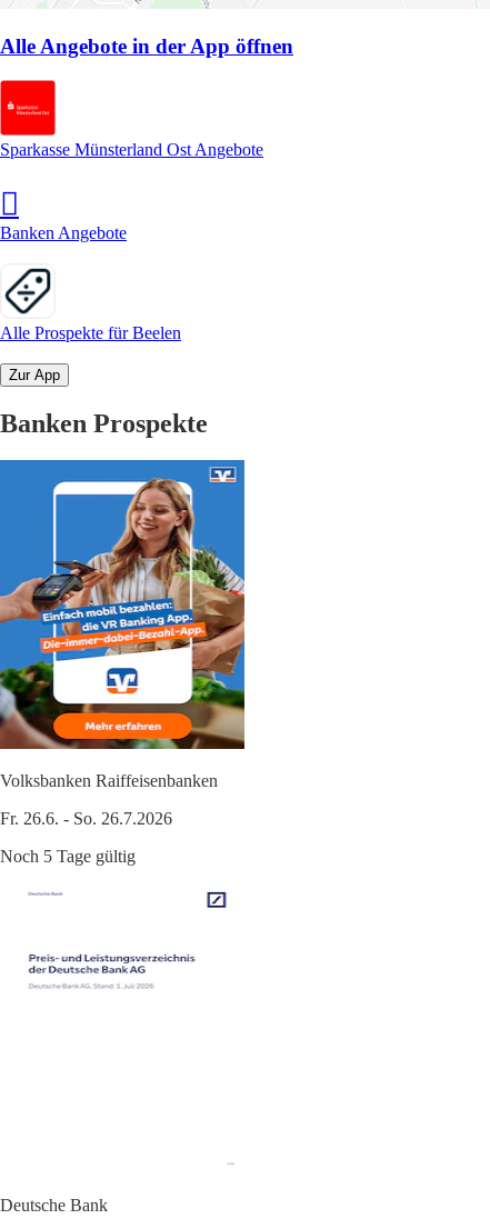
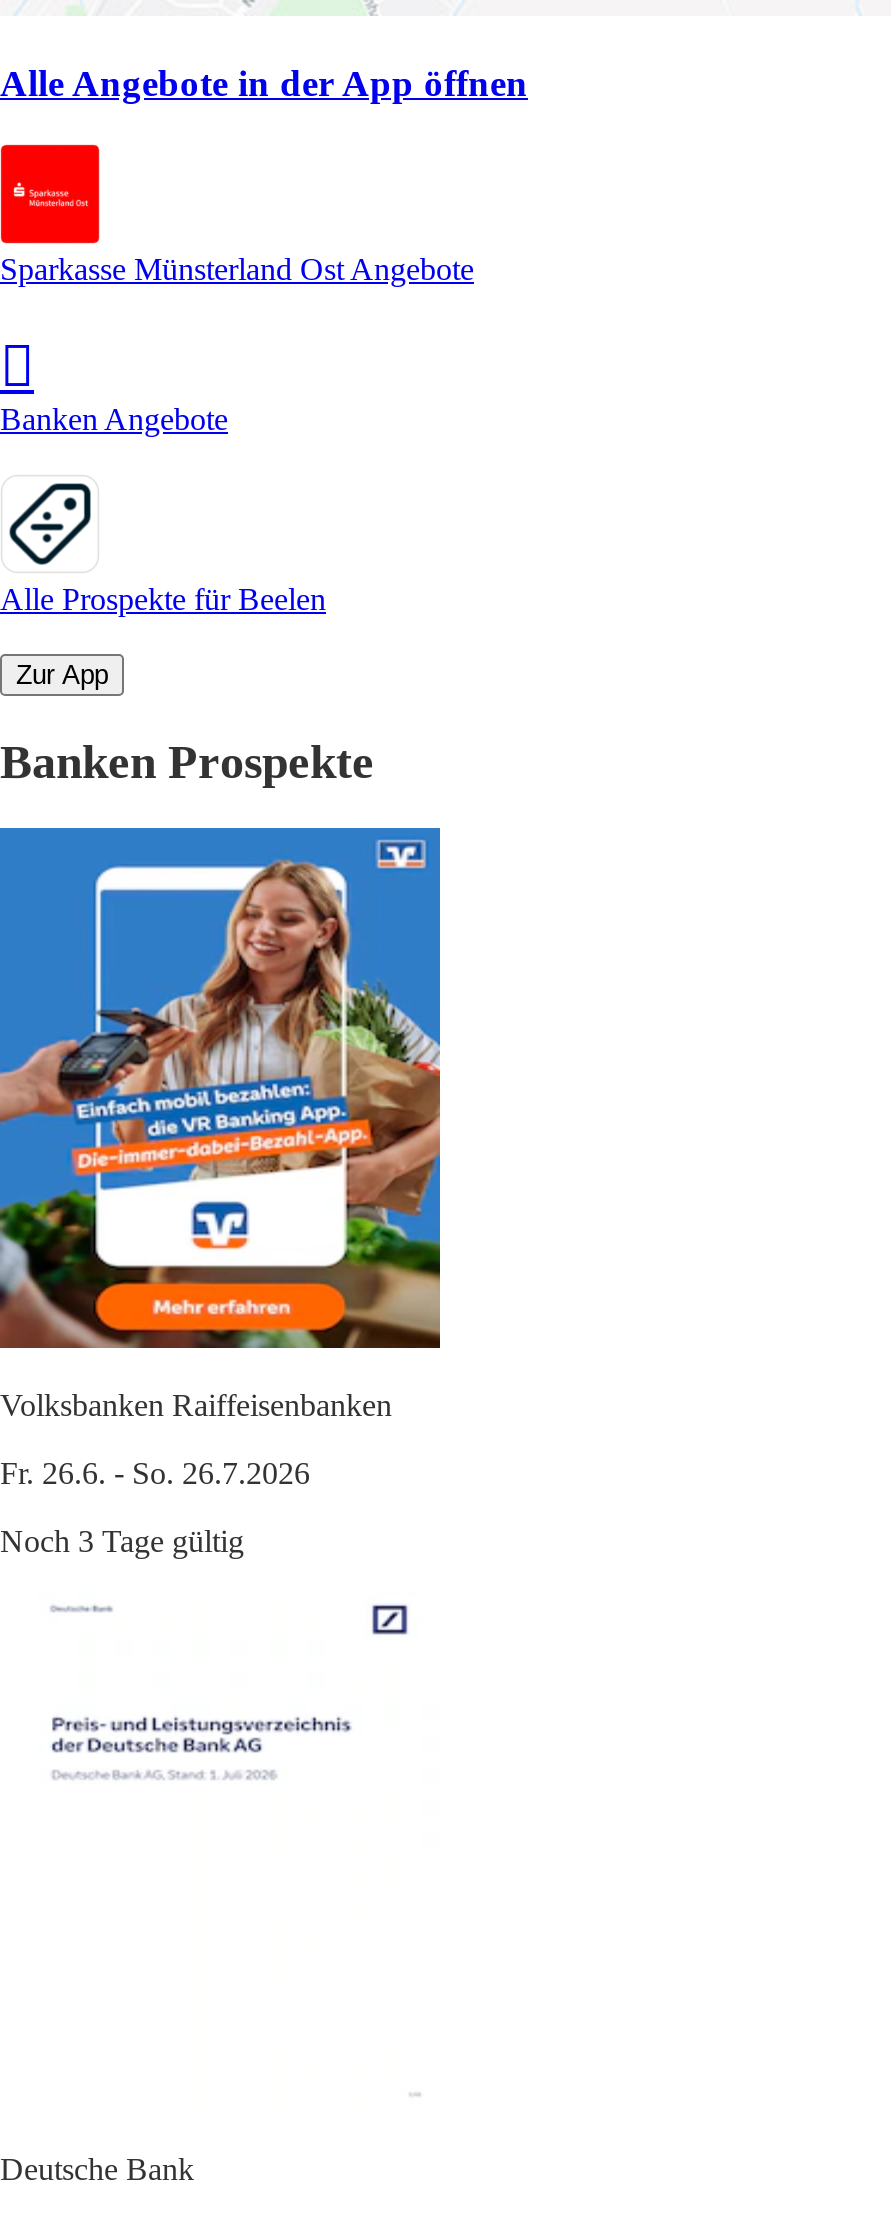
- Noch 5 Tage gültig
+ Noch 3 Tage gültig
